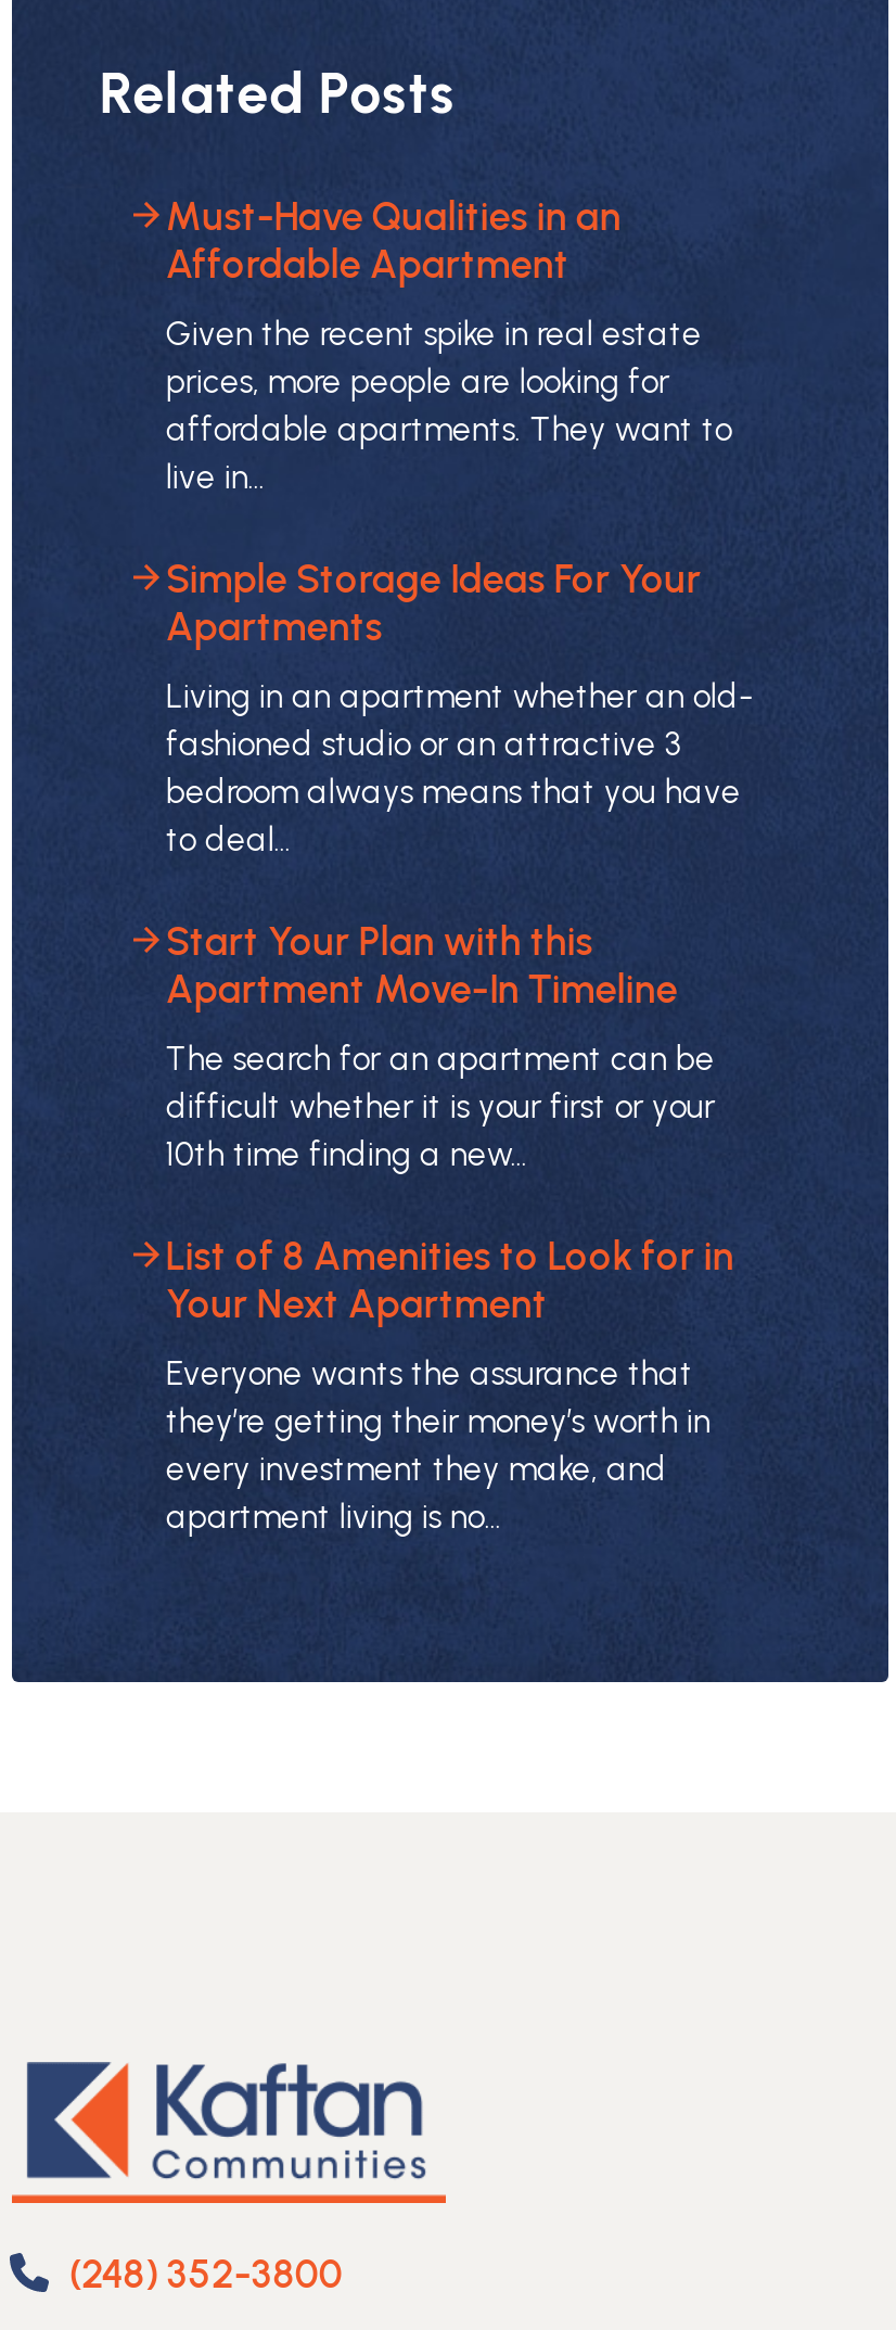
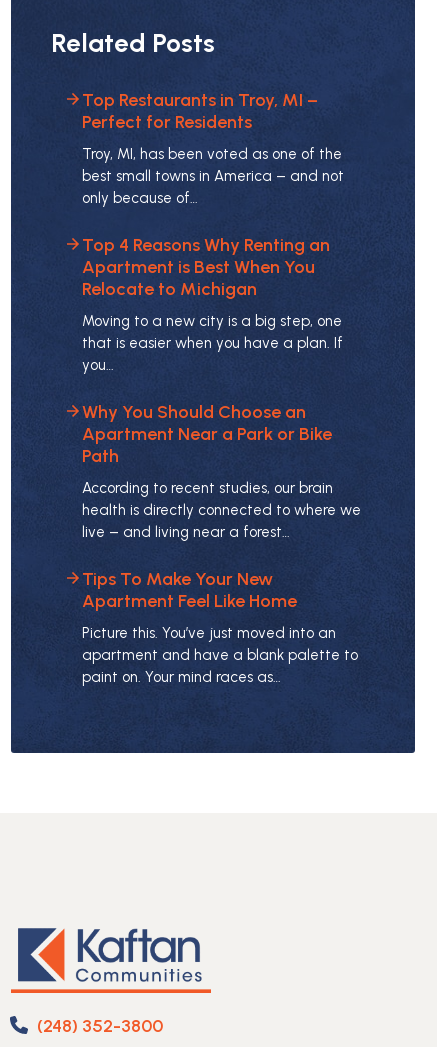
- Must-Have Qualities in an
- Affordable Apartment
+ Top Restaurants in Troy, MI –
+ Perfect for Residents

- Given the recent spike in real estate
- prices, more people are looking for
- affordable apartments. They want to
- live in…
+ Troy, MI, has been voted as one of the
+ best small towns in America – and not
+ only because of…

- Simple Storage Ideas For Your
- Apartments
+ Top 4 Reasons Why Renting an
+ Apartment is Best When You
+ Relocate to Michigan

- Living in an apartment whether an old-
- fashioned studio or an attractive 3
- bedroom always means that you have
- to deal…
+ Moving to a new city is a big step, one
+ that is easier when you have a plan. If
+ you…

- Start Your Plan with this
- Apartment Move-In Timeline
+ Why You Should Choose an
+ Apartment Near a Park or Bike
+ Path

- The search for an apartment can be
- difficult whether it is your first or your
- 10th time finding a new…
+ According to recent studies, our brain
+ health is directly connected to where we
+ live – and living near a forest…

- List of 8 Amenities to Look for in
- Your Next Apartment
+ Tips To Make Your New
+ Apartment Feel Like Home

- Everyone wants the assurance that
- they’re getting their money’s worth in
- every investment they make, and
- apartment living is no…
+ Picture this. You’ve just moved into an
+ apartment and have a blank palette to
+ paint on. Your mind races as…
